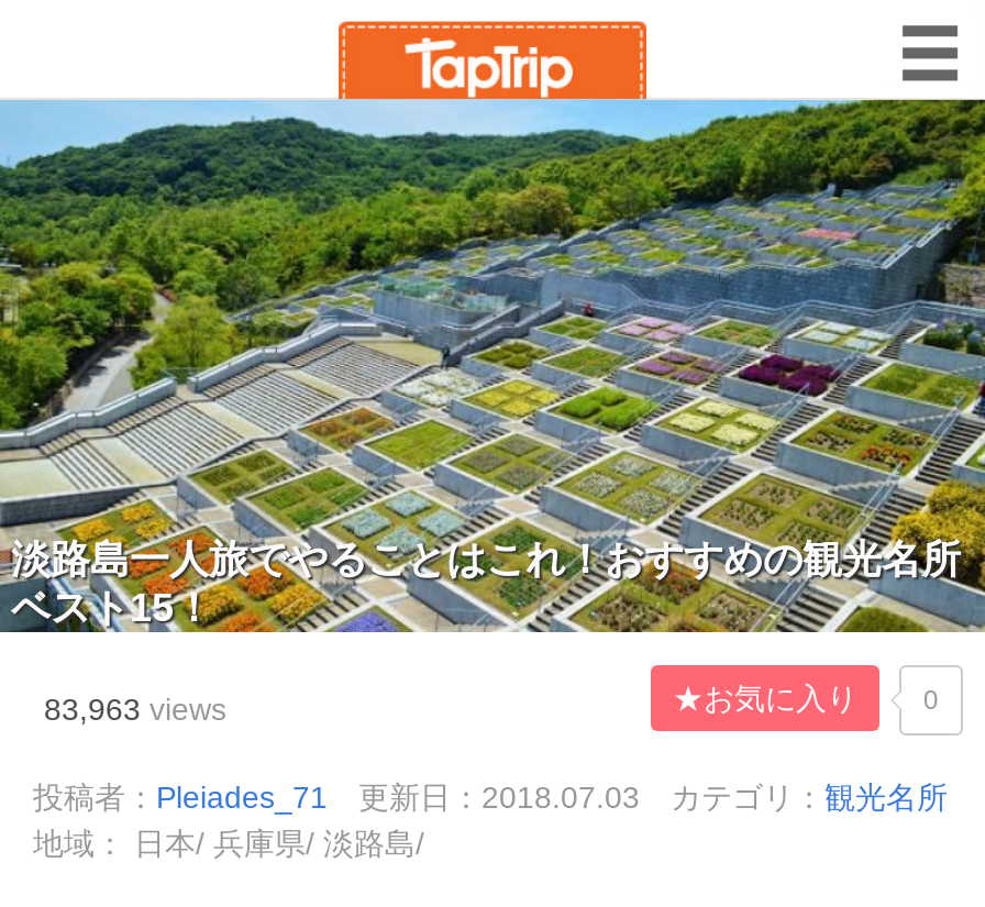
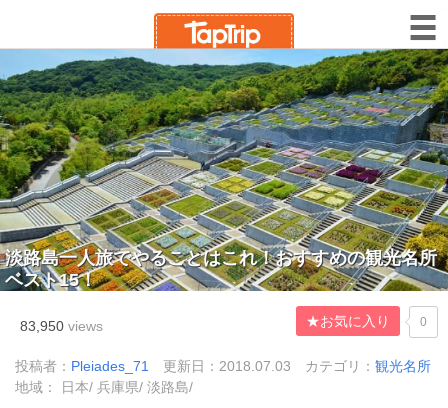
- 83,963 views
+ 83,950 views
